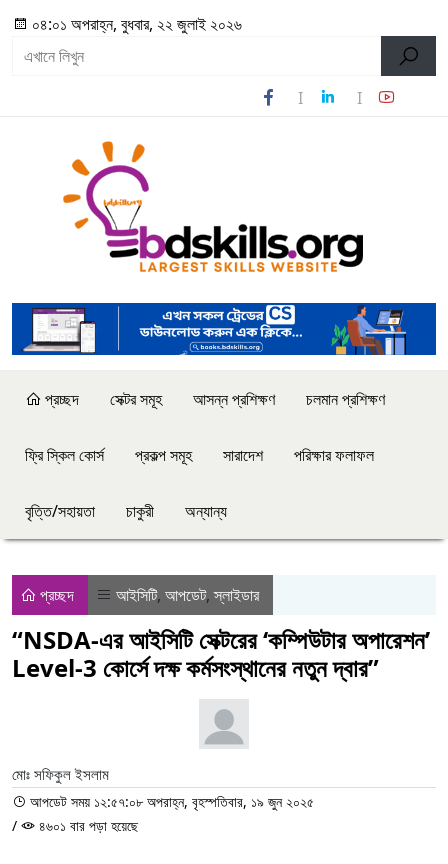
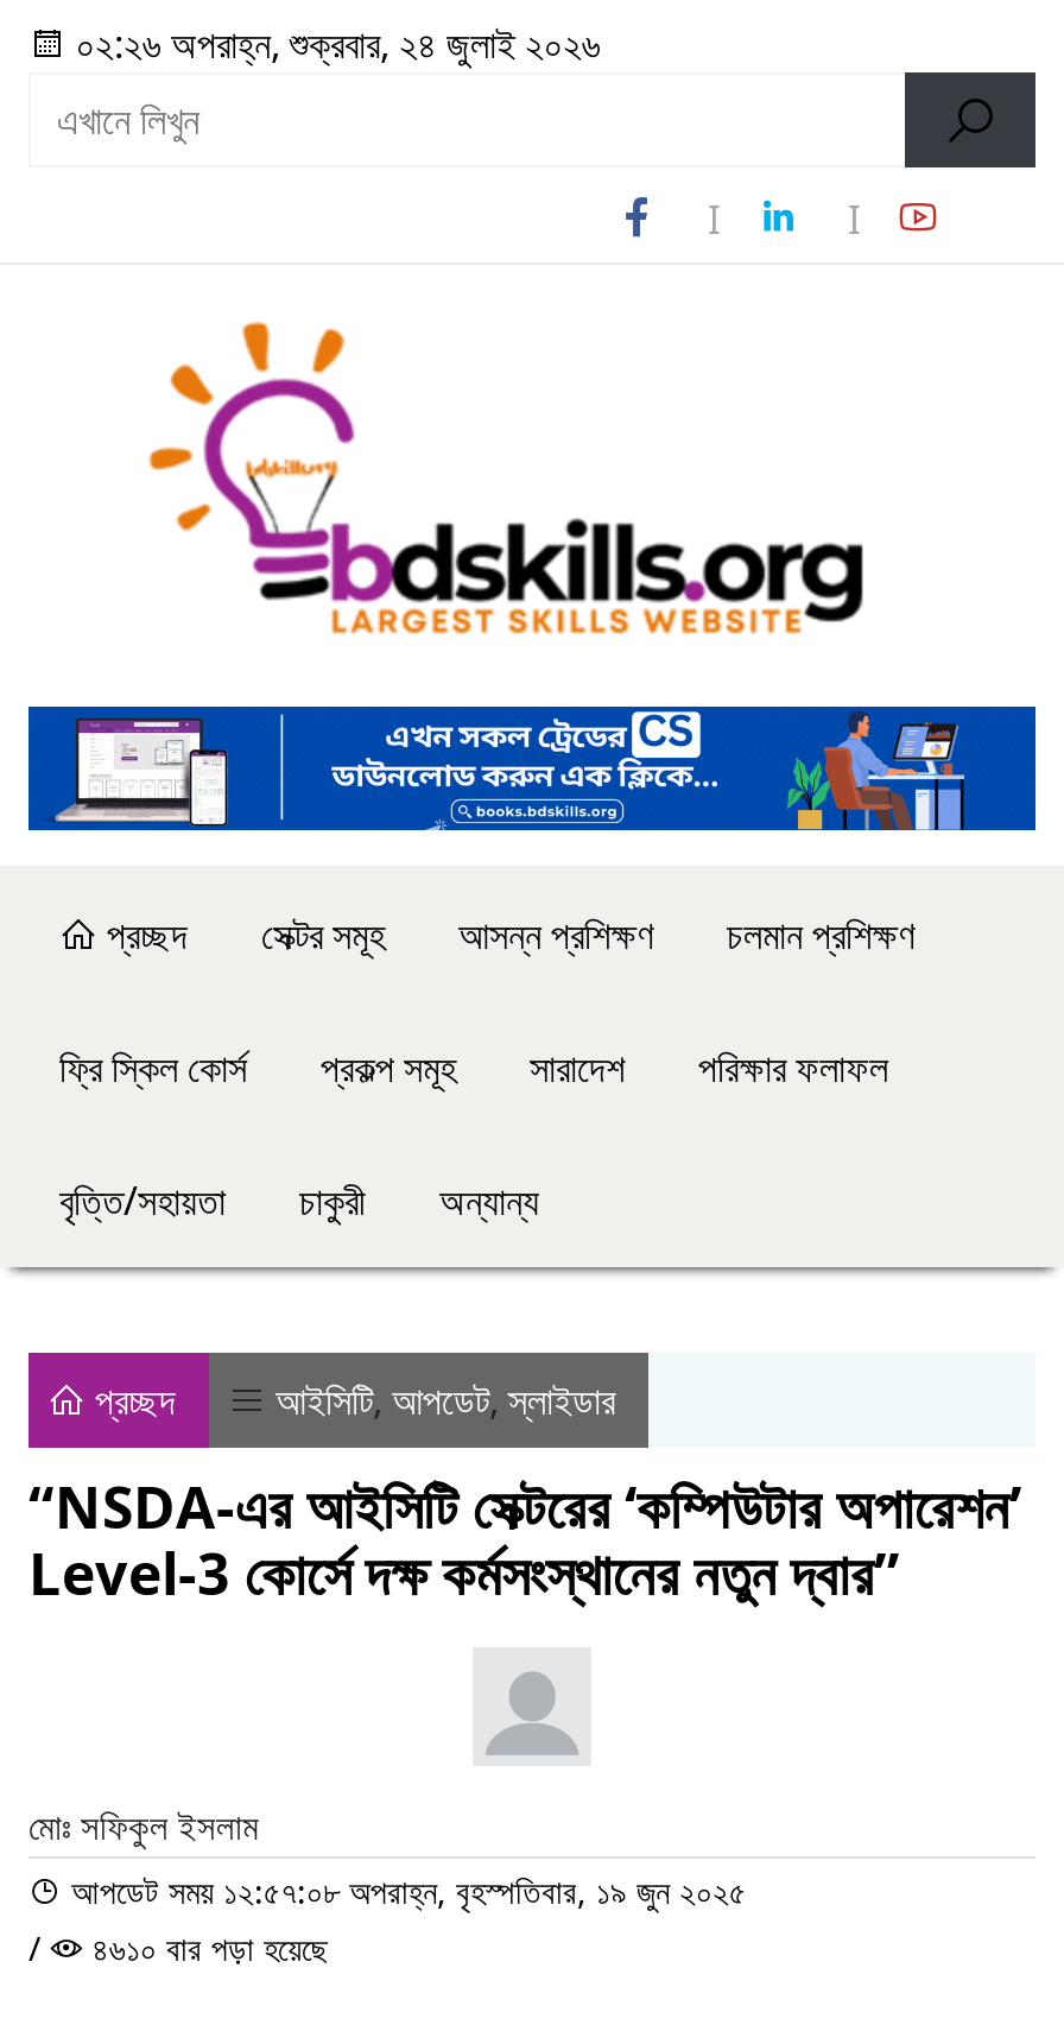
- ০৪:০১ অপরাহ্ন, বুধবার, ২২ জুলাই ২০২৬
+ ০২:২৬ অপরাহ্ন, শুক্রবার, ২৪ জুলাই ২০২৬

- ৪৬০১ বার পড়া হয়েছে
+ ৪৬১০ বার পড়া হয়েছে
